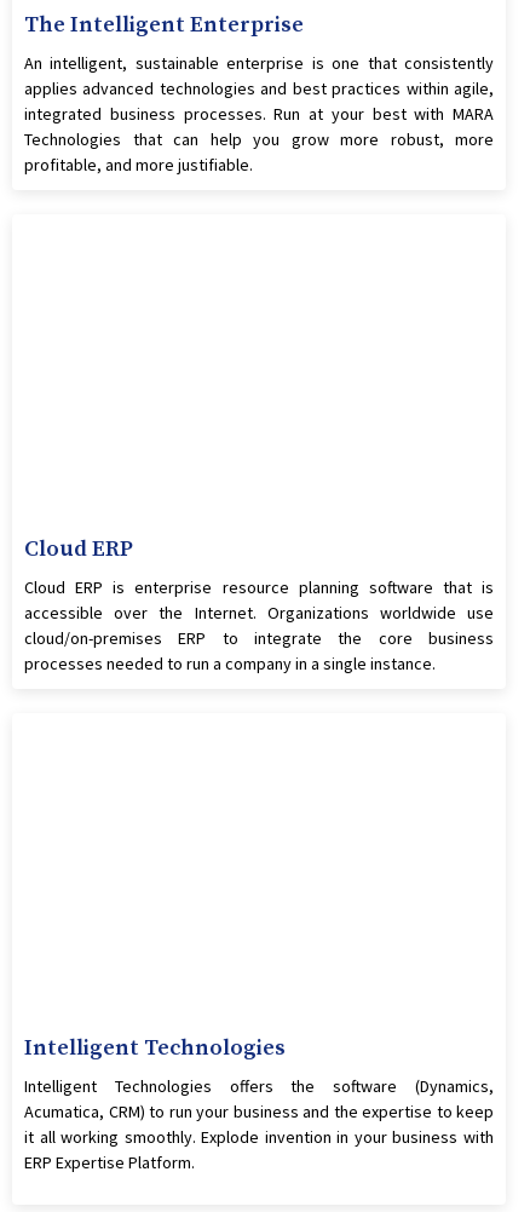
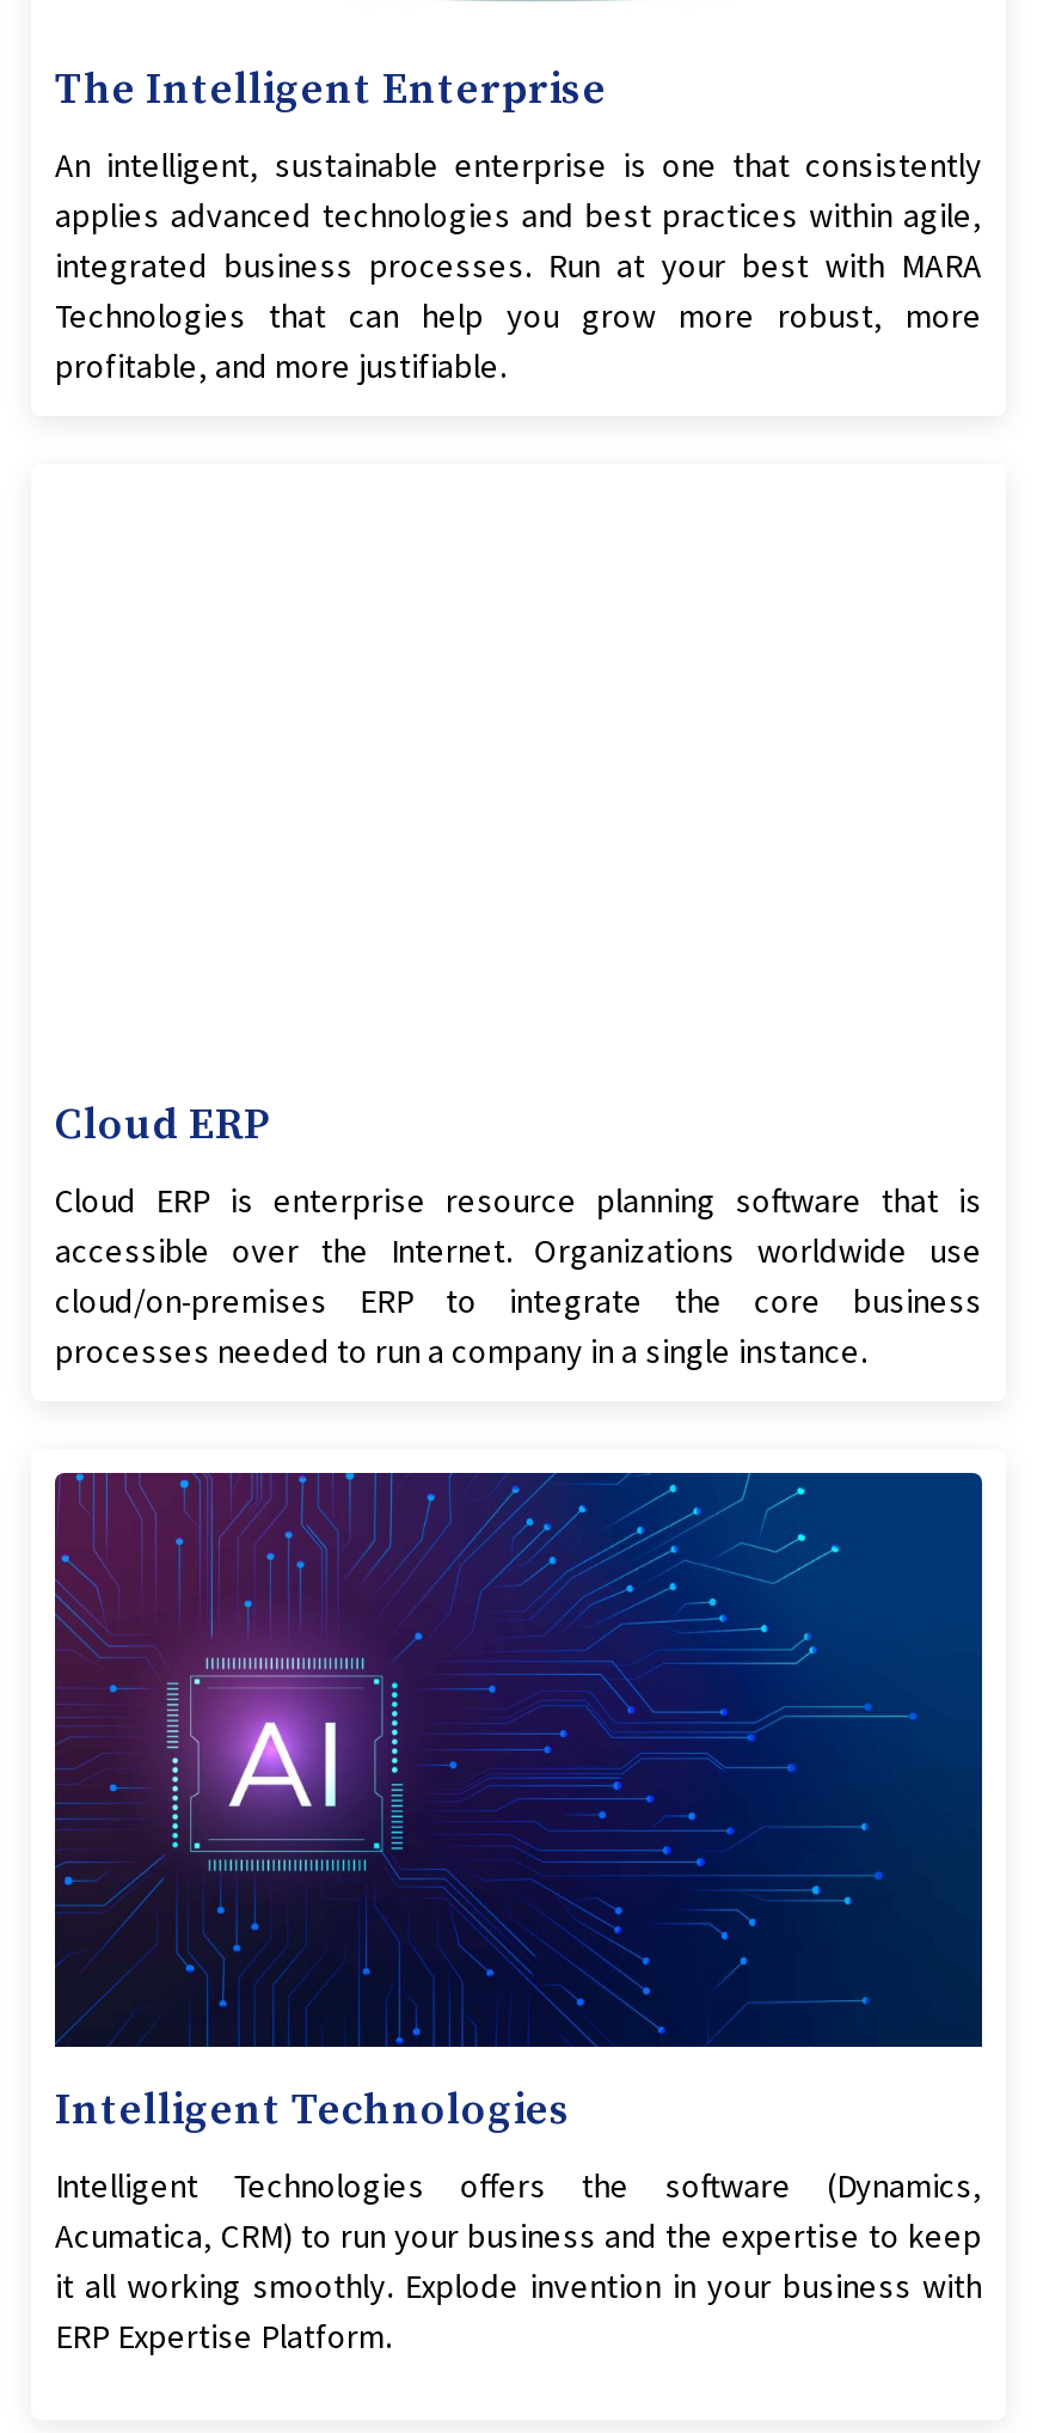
+ [image]
